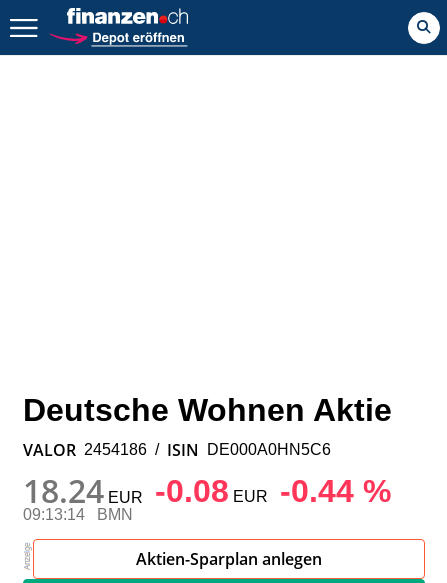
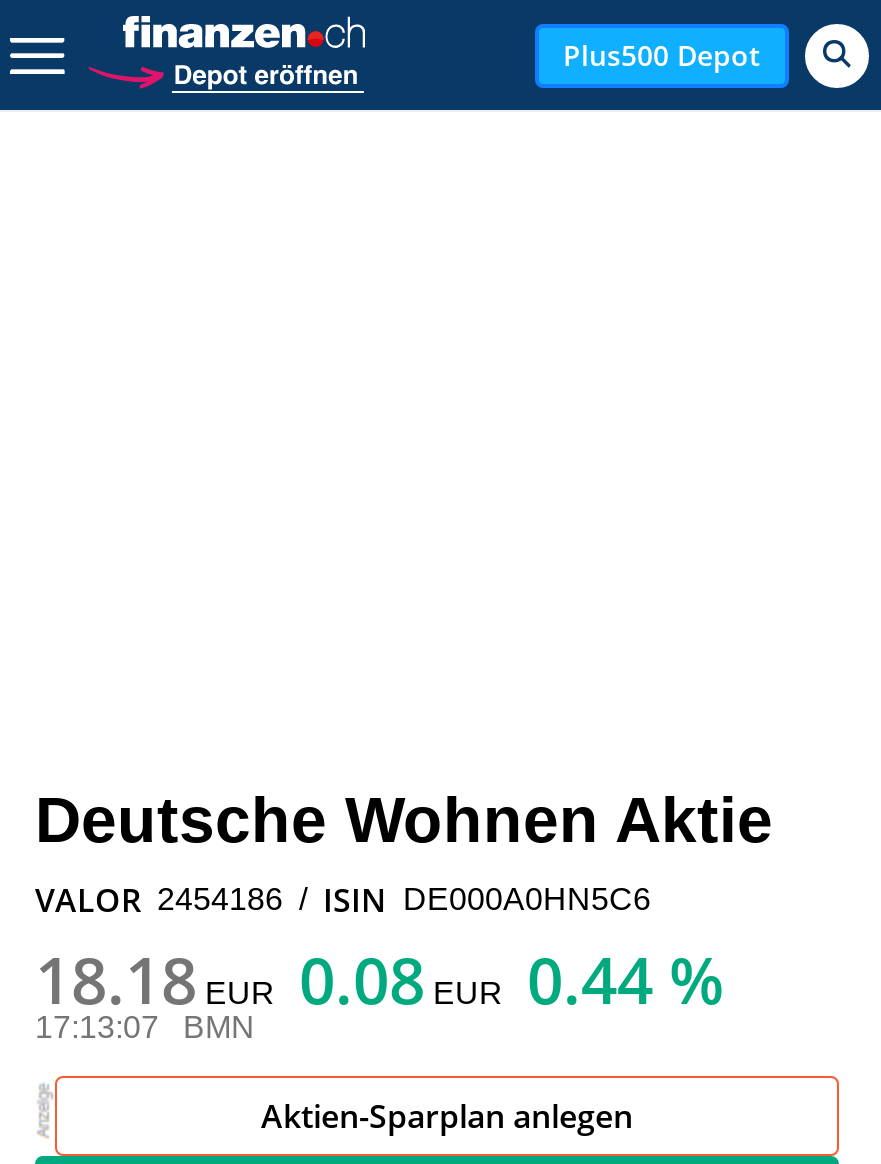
+ Plus500 Depot

- 18.24 EUR -0.08 EUR -0.44 %
+ 18.18 EUR 0.08 EUR 0.44 %

- 09:13:14 BMN
+ 17:13:07 BMN
